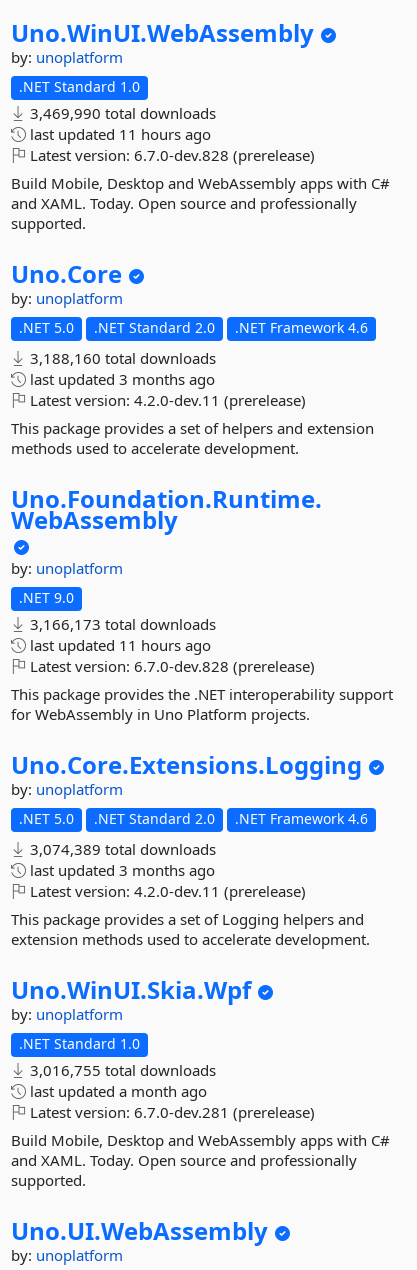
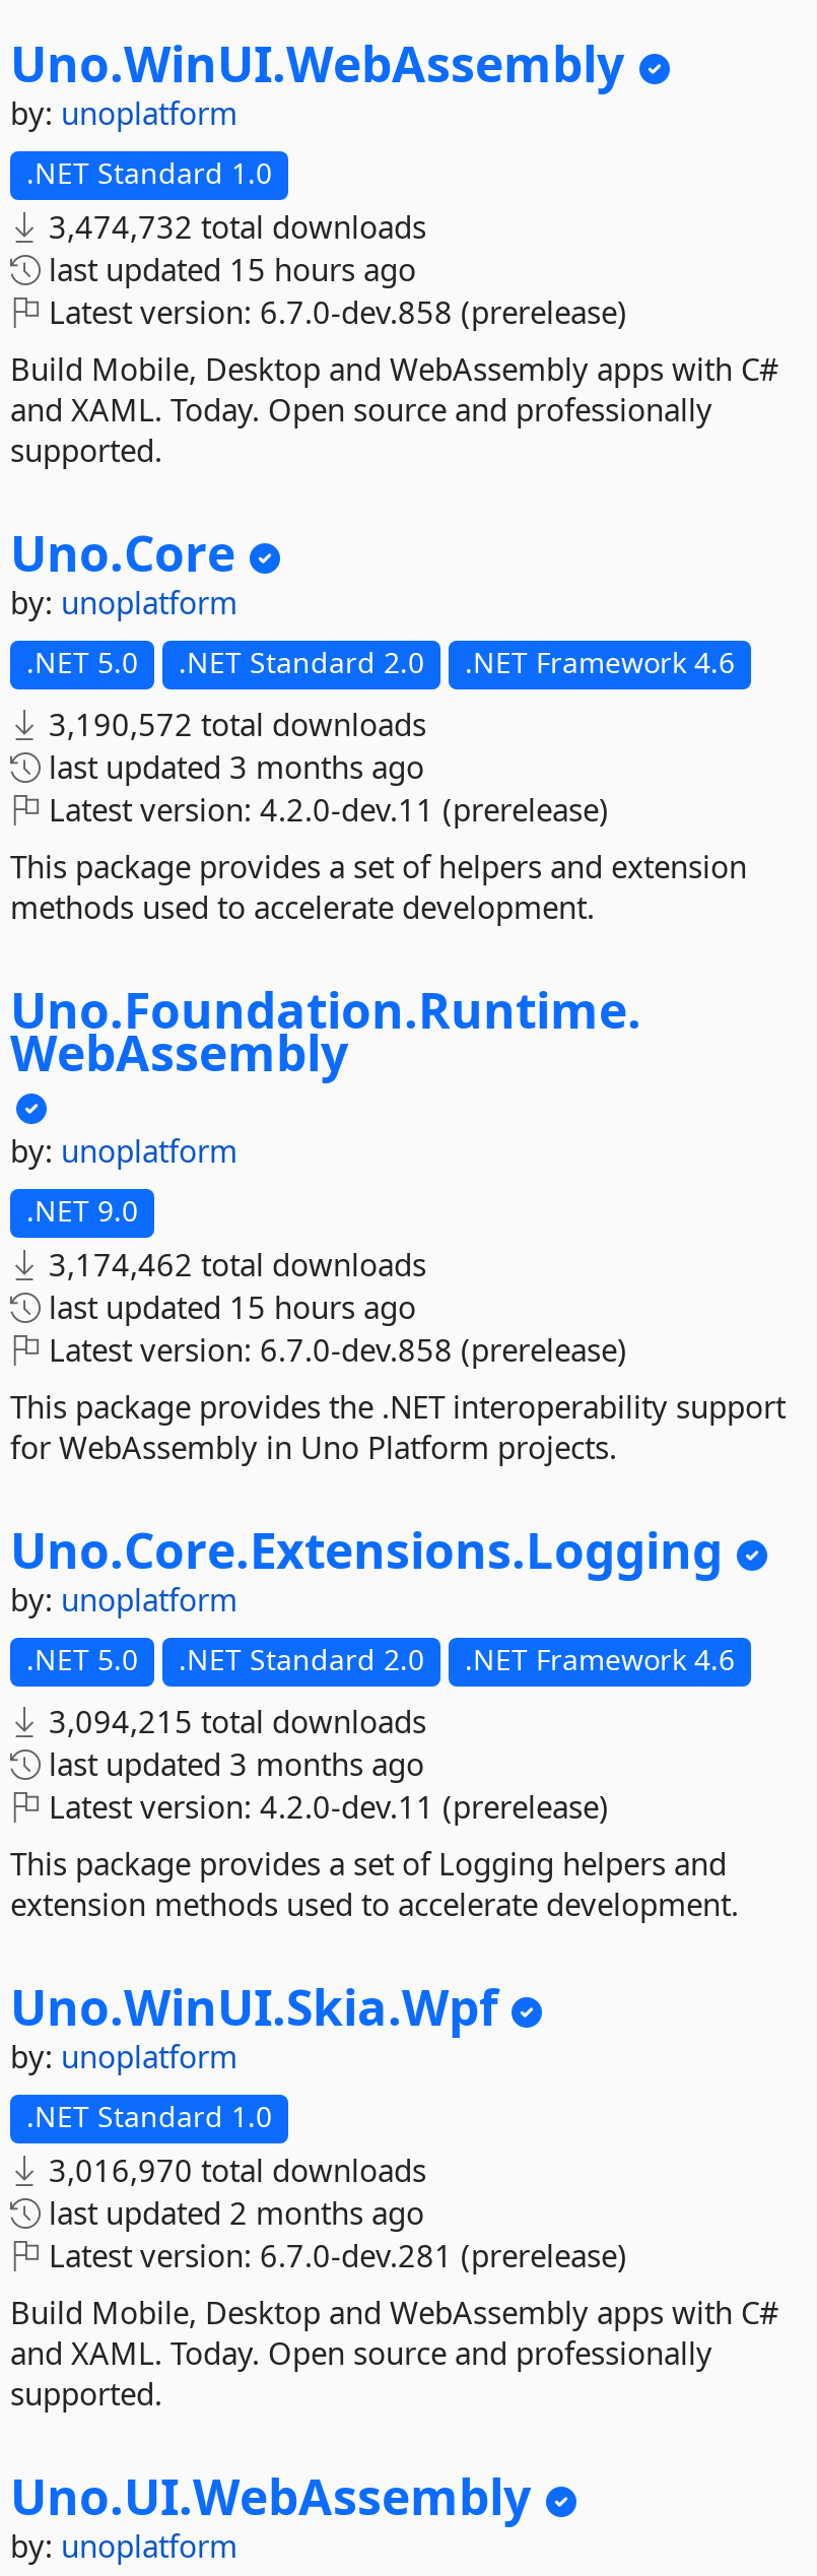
- 3,469,990 total downloads
+ 3,474,732 total downloads

- last updated 11 hours ago
+ last updated 15 hours ago

- Latest version: 6.7.0-dev.828 (prerelease)
+ Latest version: 6.7.0-dev.858 (prerelease)

- 3,188,160 total downloads
+ 3,190,572 total downloads

- 3,166,173 total downloads
+ 3,174,462 total downloads

- last updated 11 hours ago
+ last updated 15 hours ago

- Latest version: 6.7.0-dev.828 (prerelease)
+ Latest version: 6.7.0-dev.858 (prerelease)

- 3,074,389 total downloads
+ 3,094,215 total downloads

- 3,016,755 total downloads
+ 3,016,970 total downloads

- last updated a month ago
+ last updated 2 months ago
